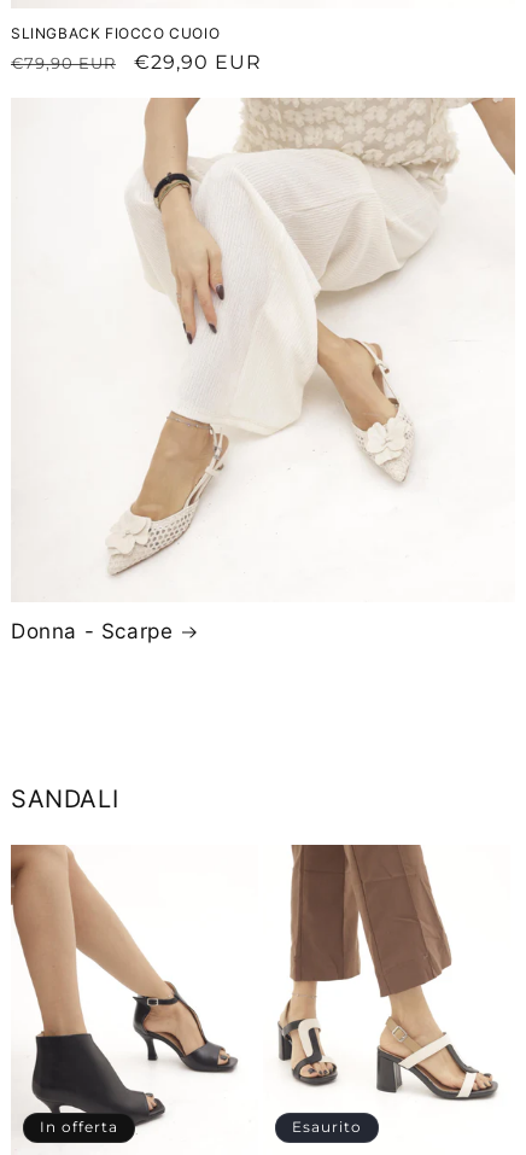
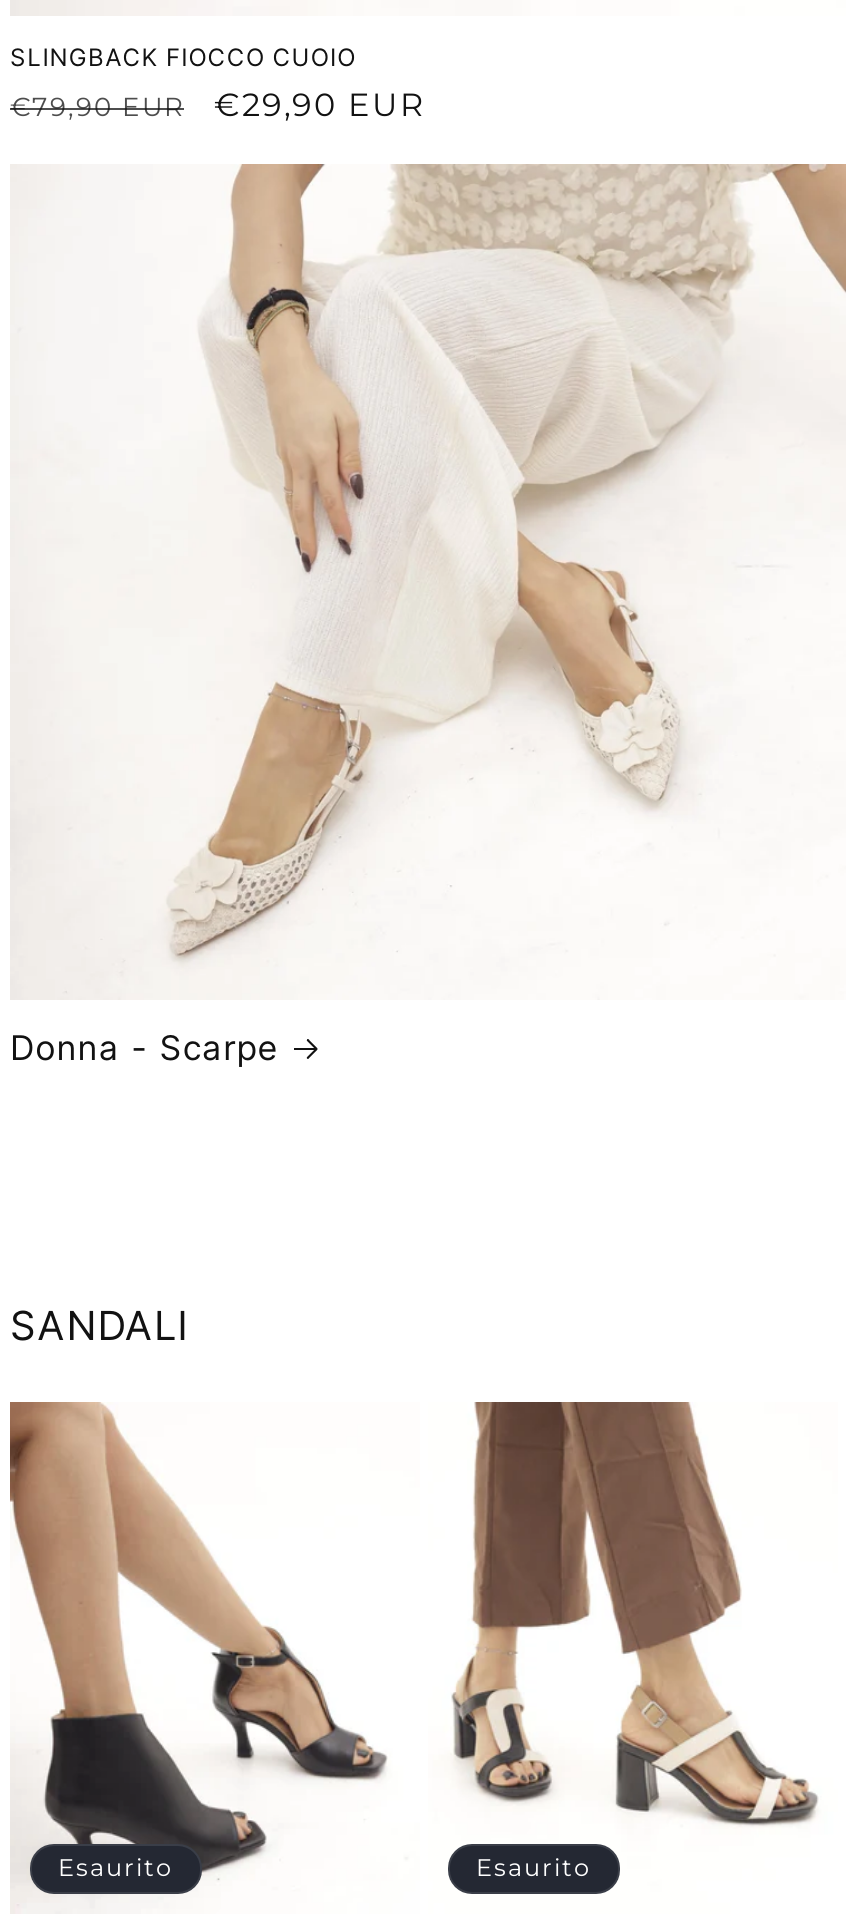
- In offerta
+ Esaurito
